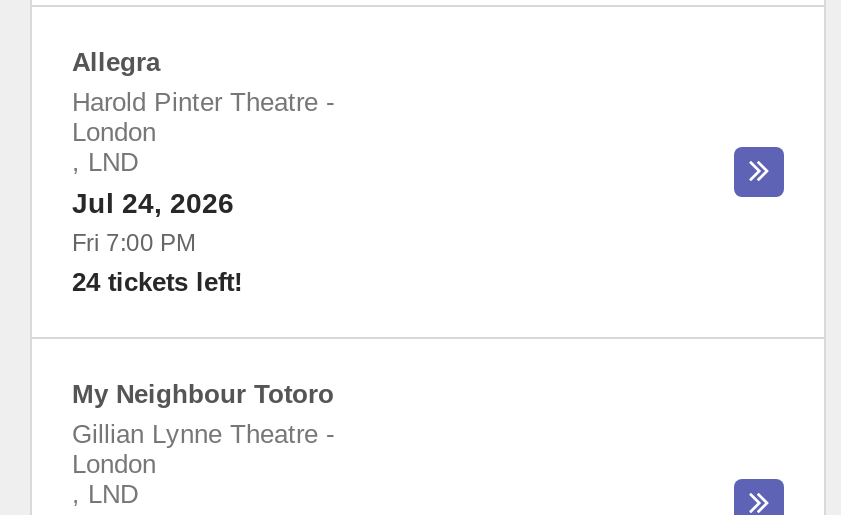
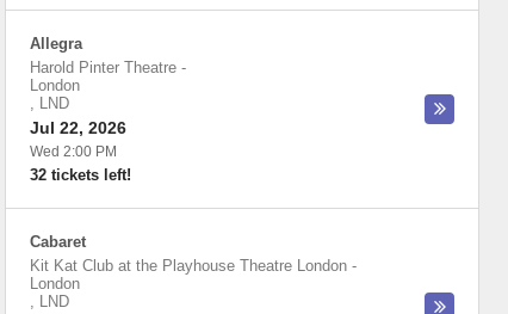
- Jul 24, 2026
- Fri 7:00 PM
- 24 tickets left!
+ Jul 22, 2026
+ Wed 2:00 PM
+ 32 tickets left!

- My Neighbour Totoro
- Gillian Lynne Theatre -
+ Cabaret
+ Kit Kat Club at the Playhouse Theatre London -
